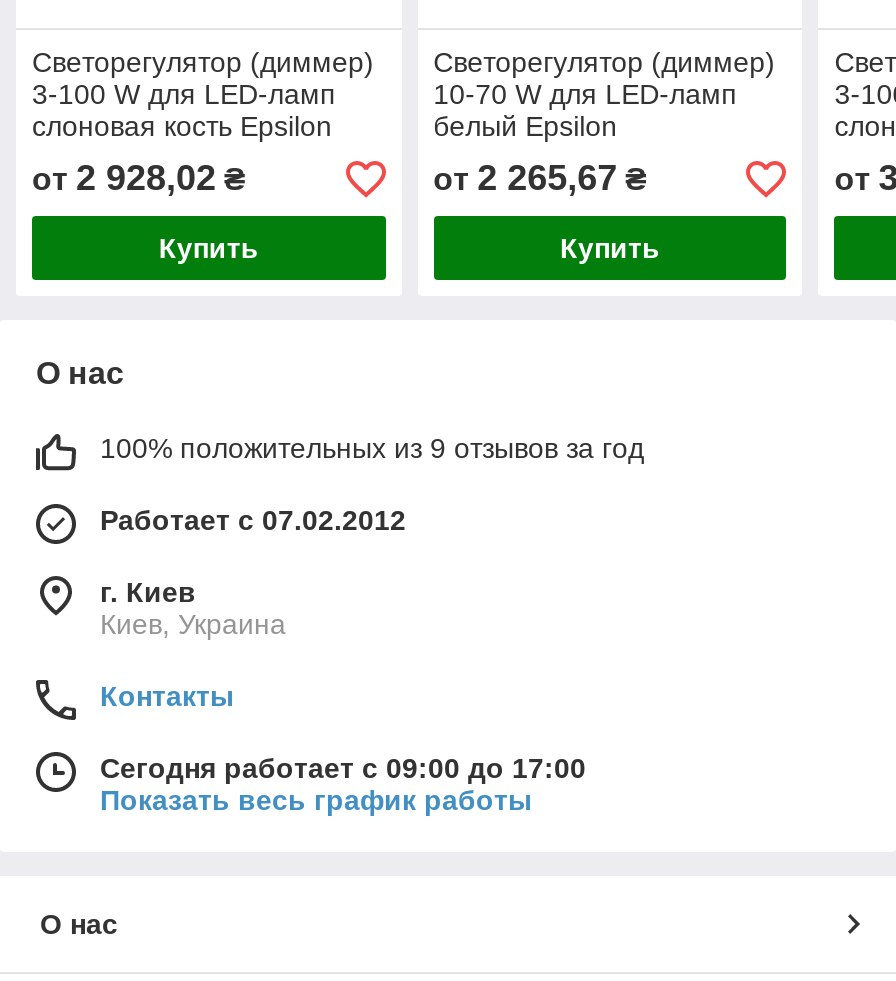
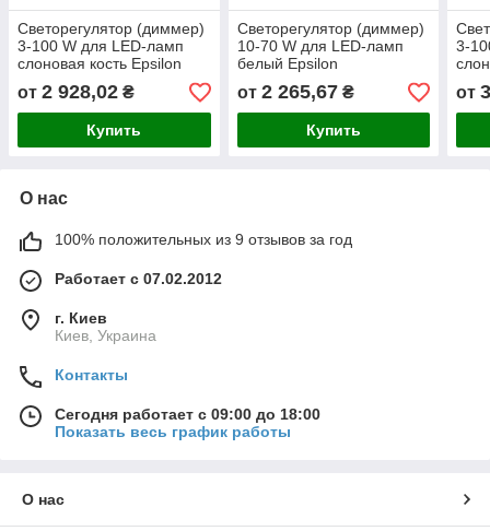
- Сегодня работает с 09:00 до 17:00
+ Сегодня работает с 09:00 до 18:00
